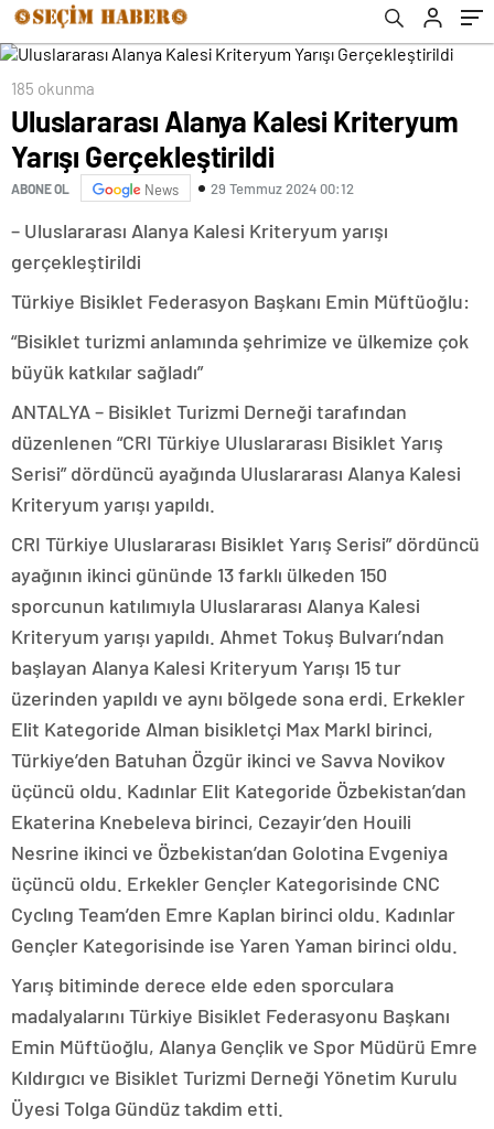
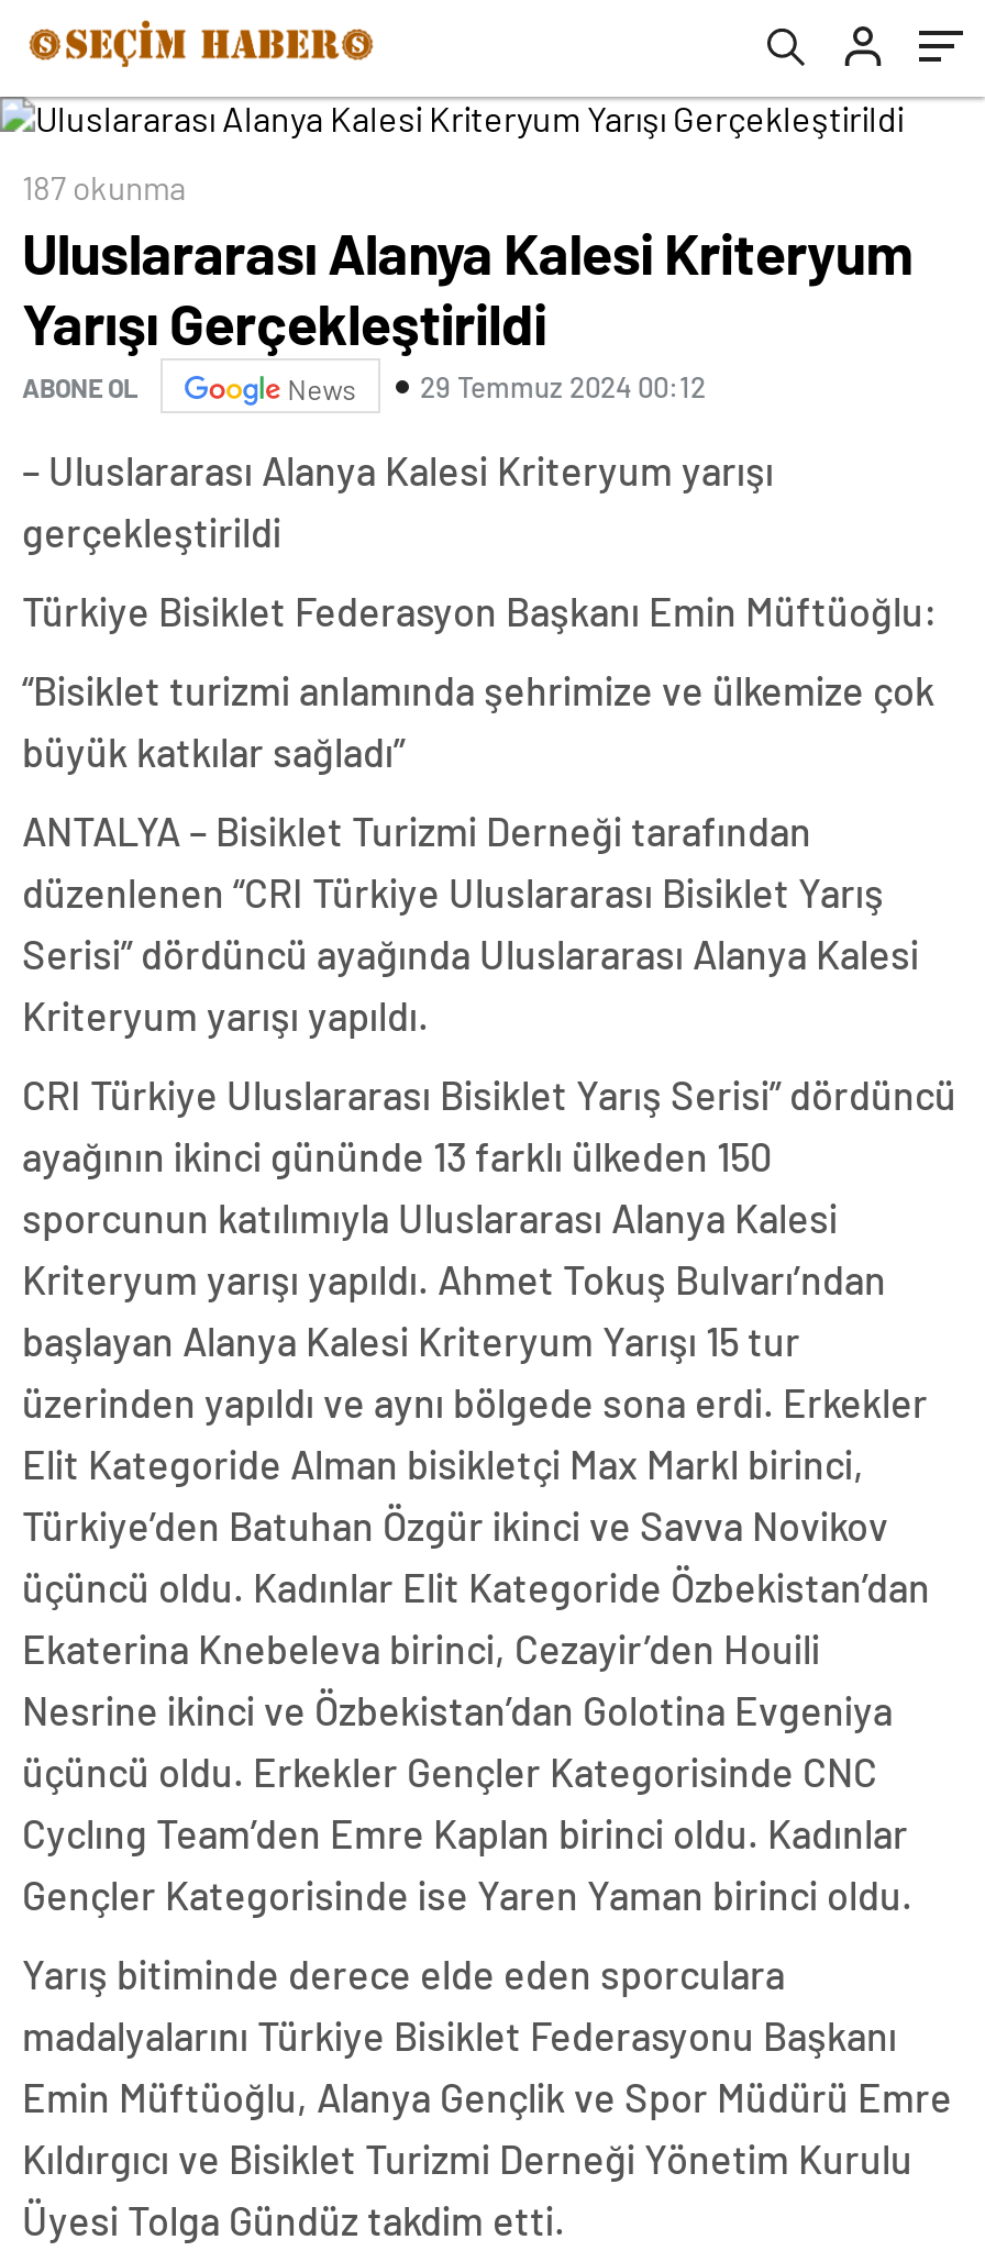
- 185 okunma
+ 187 okunma
